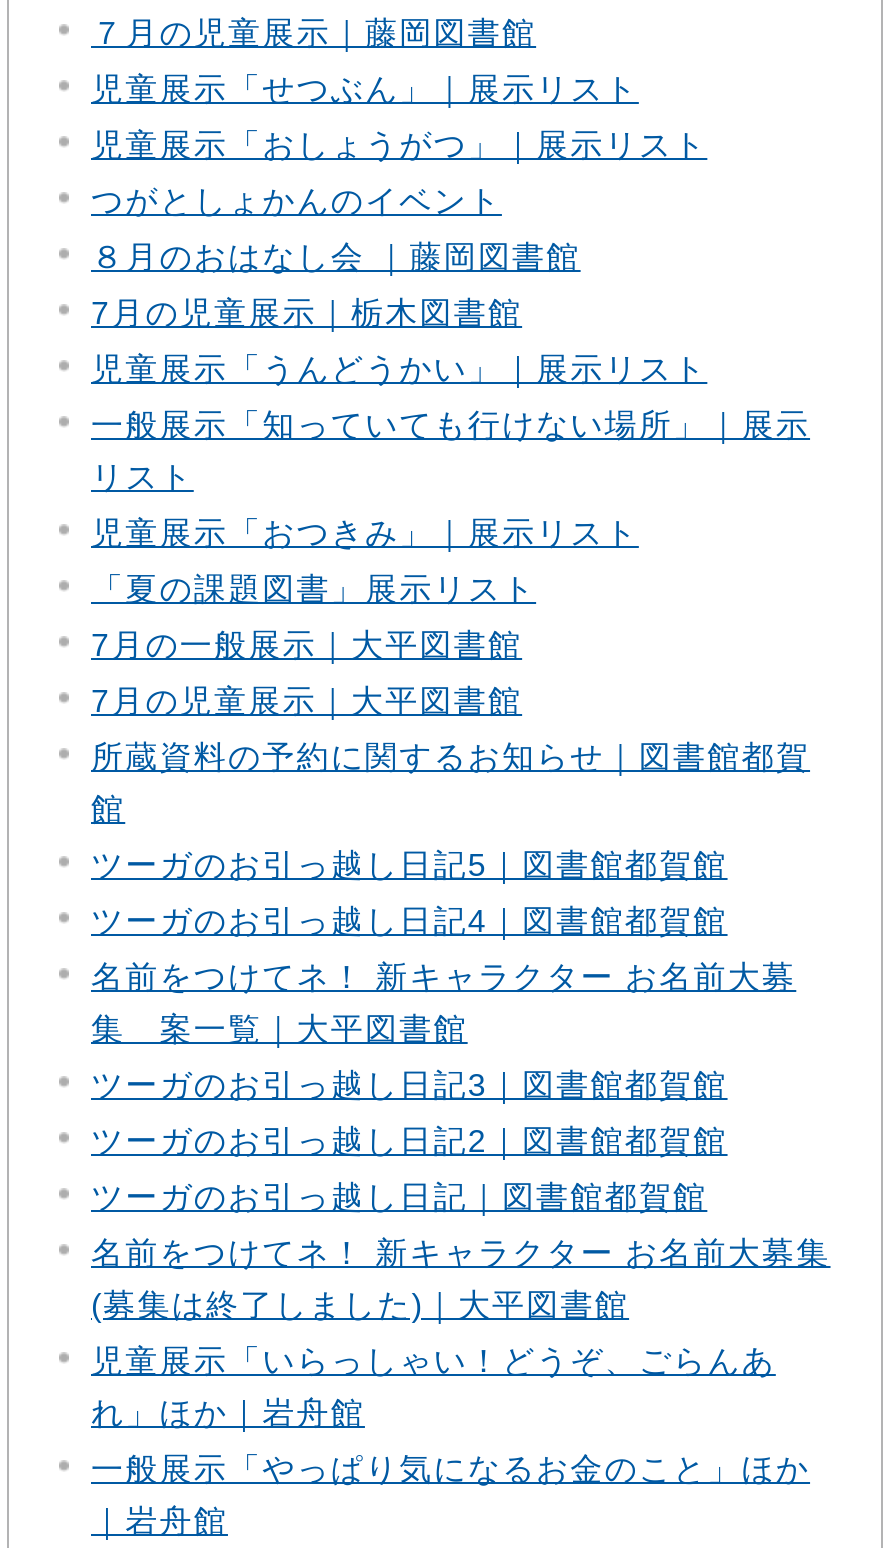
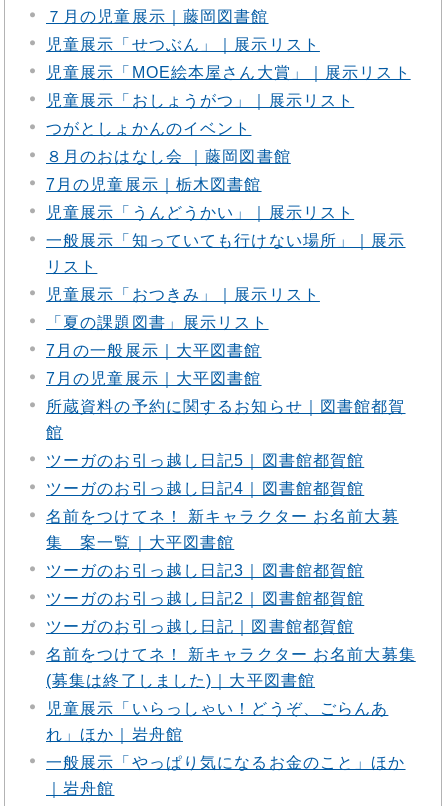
+ 児童展示「MOE絵本屋さん大賞」｜展示リスト
